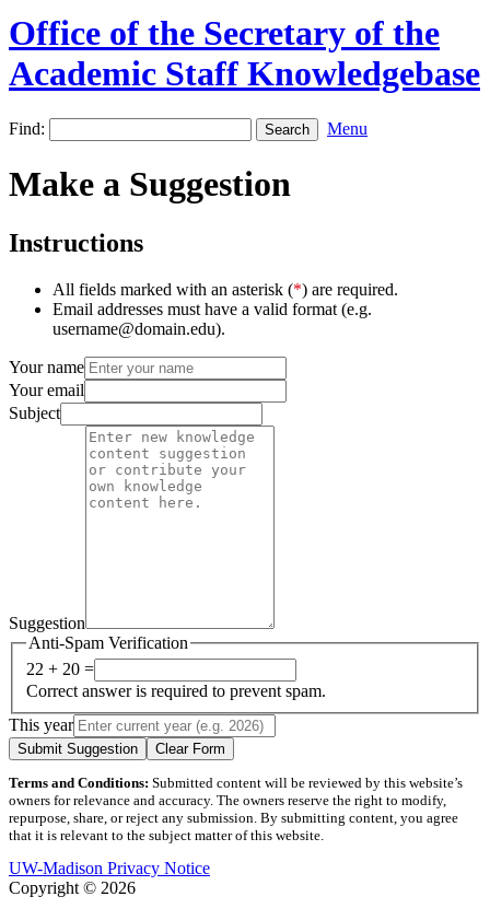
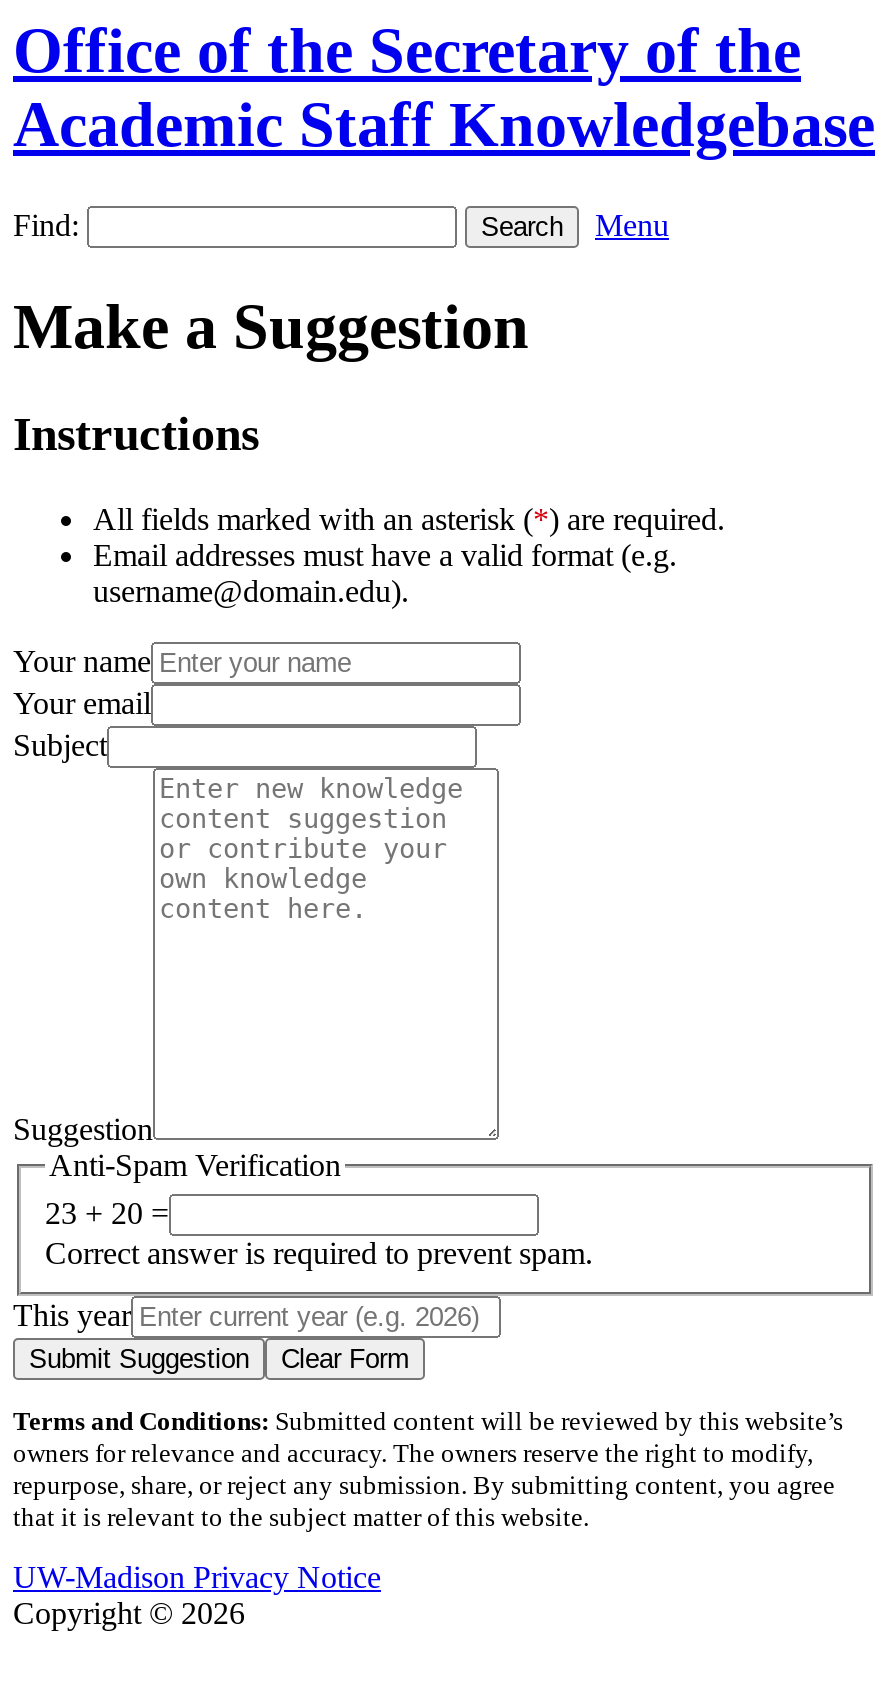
- 22 + 20 =
+ 23 + 20 =
